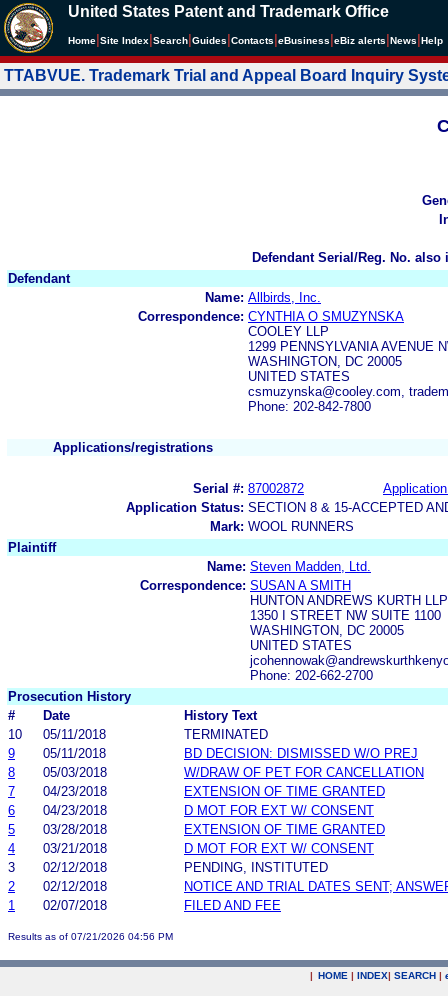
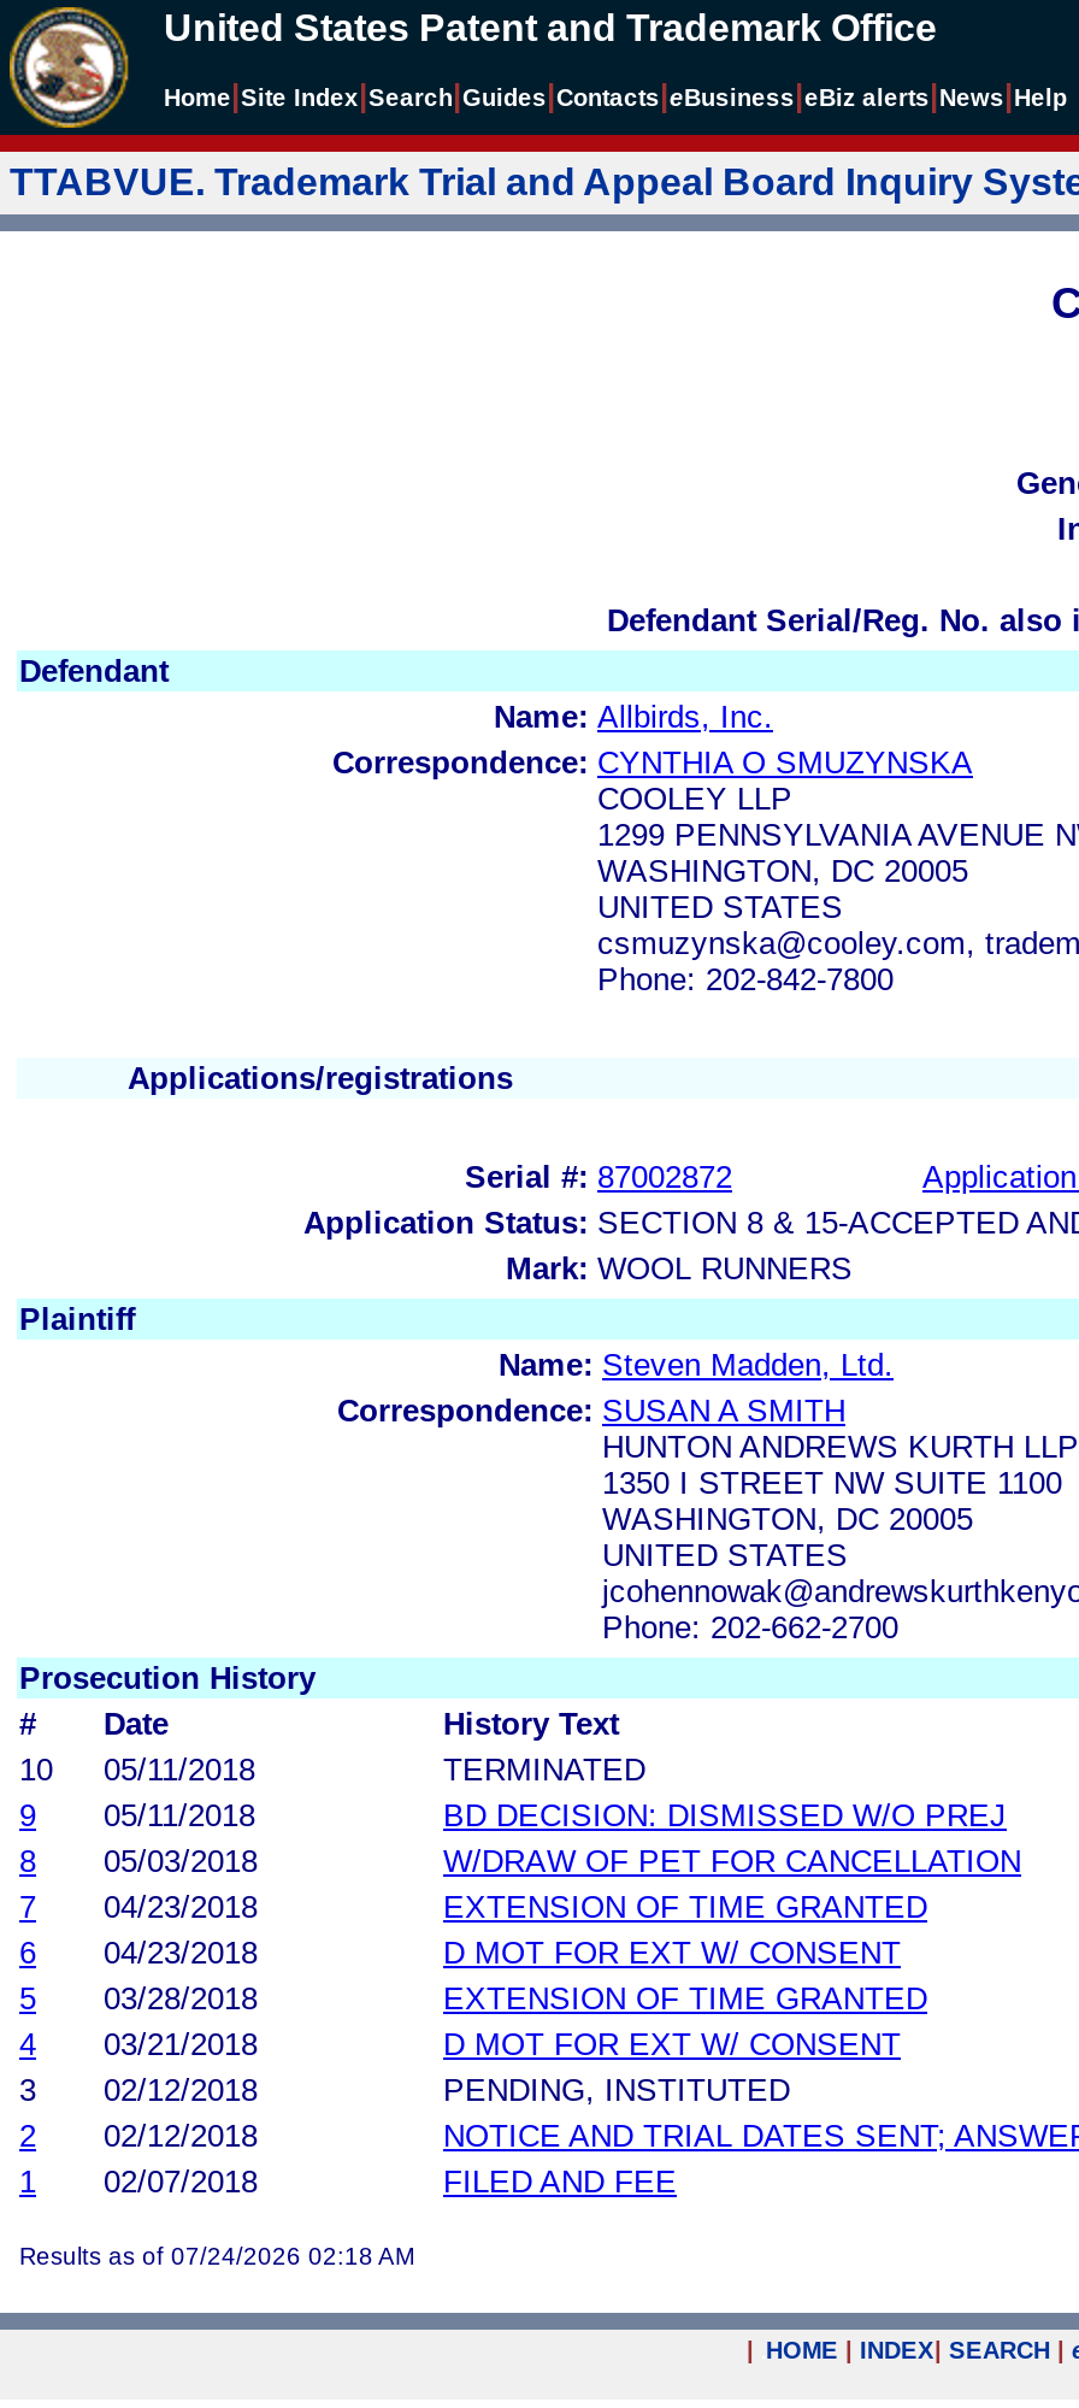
- Results as of 07/21/2026 04:56 PM
+ Results as of 07/24/2026 02:18 AM
